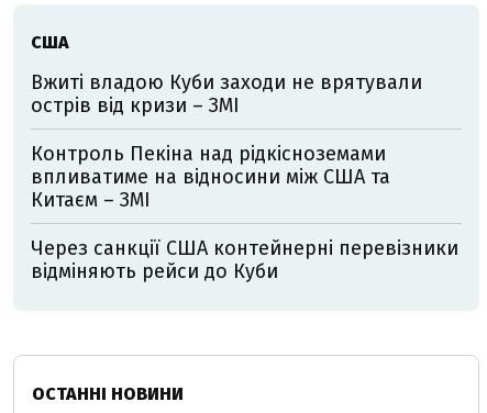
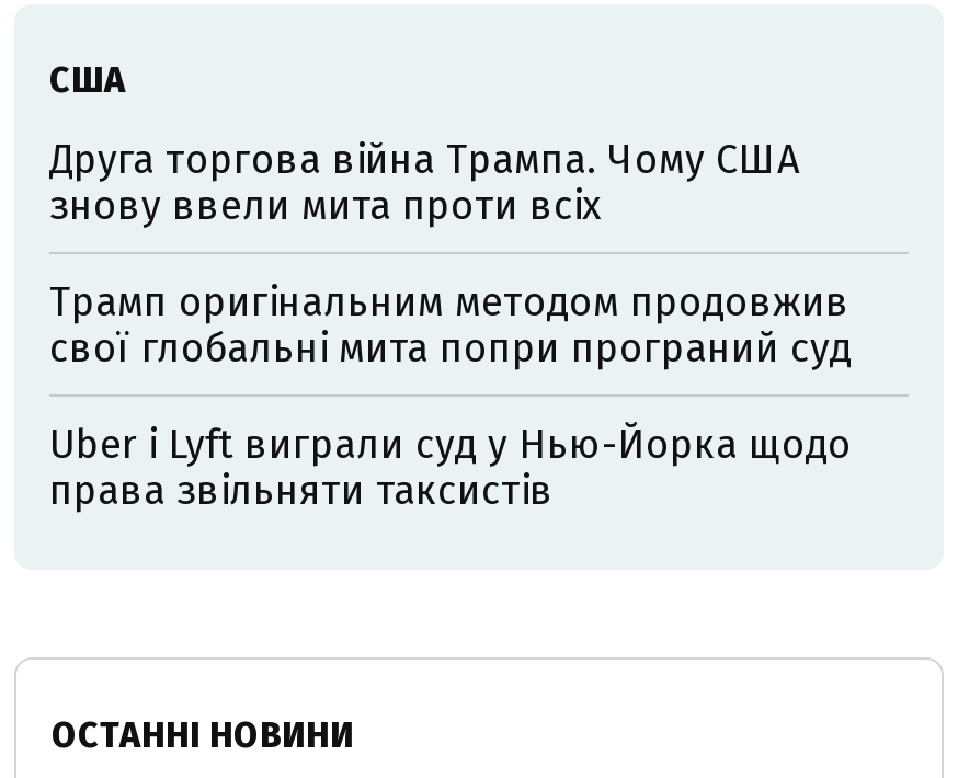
- Вжиті владою Куби заходи не врятували
- острів від кризи – ЗМІ
+ Друга торгова війна Трампа. Чому США
+ знову ввели мита проти всіх

- Контроль Пекіна над рідкісноземами
- впливатиме на відносини між США та
- Китаєм – ЗМІ
+ Трамп оригінальним методом продовжив
+ свої глобальні мита попри програний суд

- Через санкції США контейнерні перевізники
- відміняють рейси до Куби
+ Uber і Lyft виграли суд у Нью-Йорка щодо
+ права звільняти таксистів
